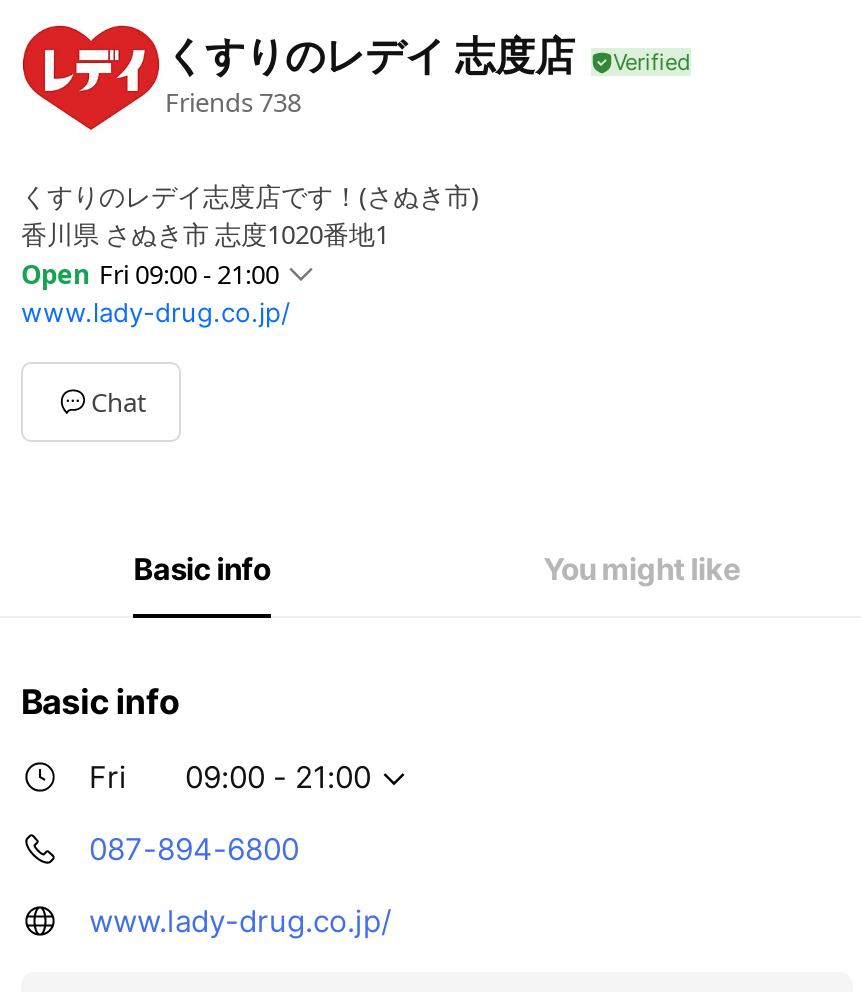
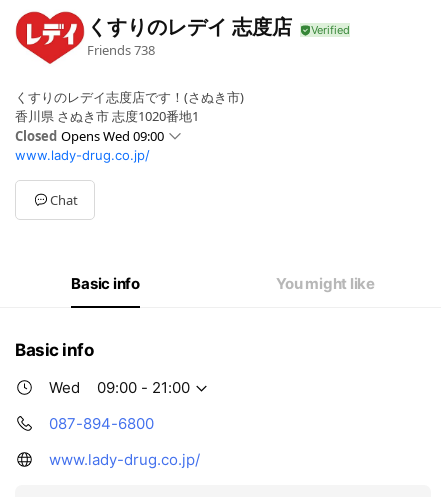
- Open Fri 09:00 - 21:00
+ Closed Opens Wed 09:00

- Fri
+ Wed
